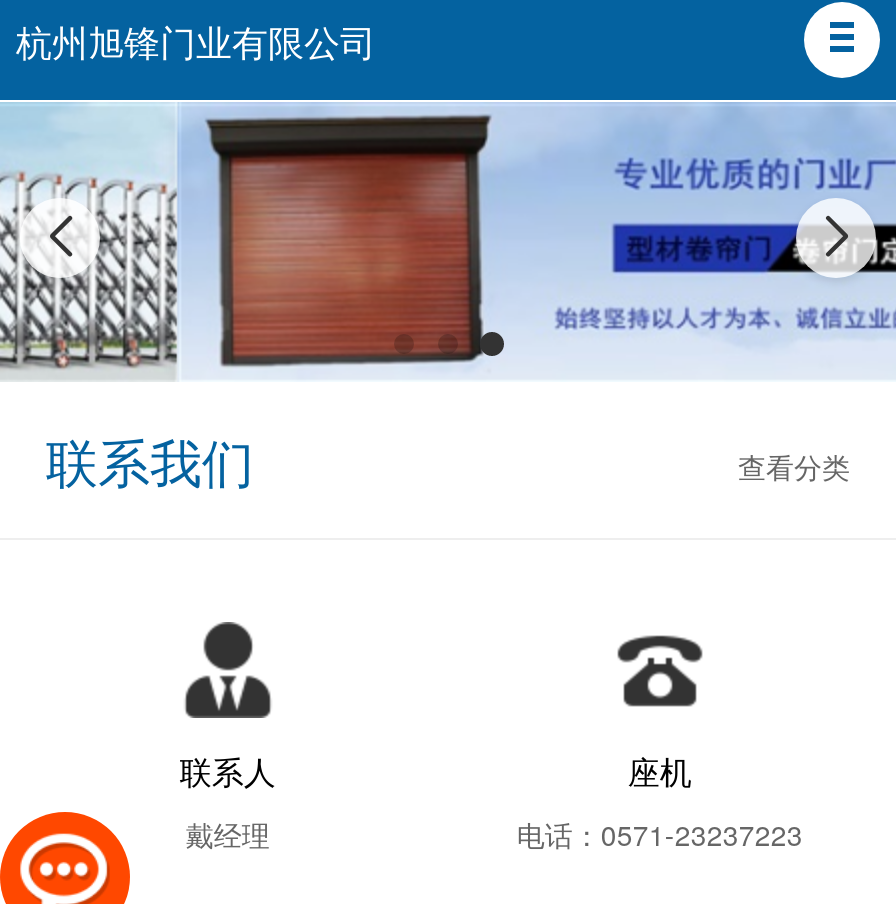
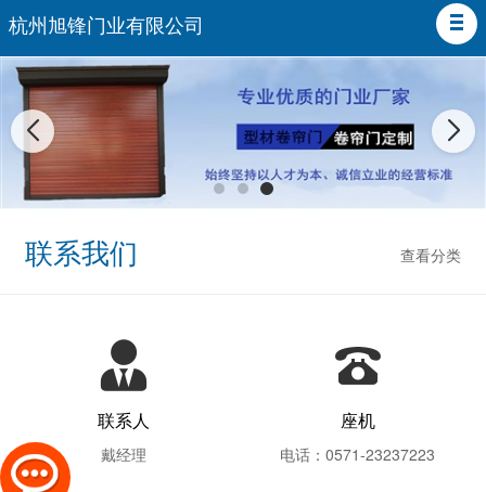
- [image]
+ [image]
